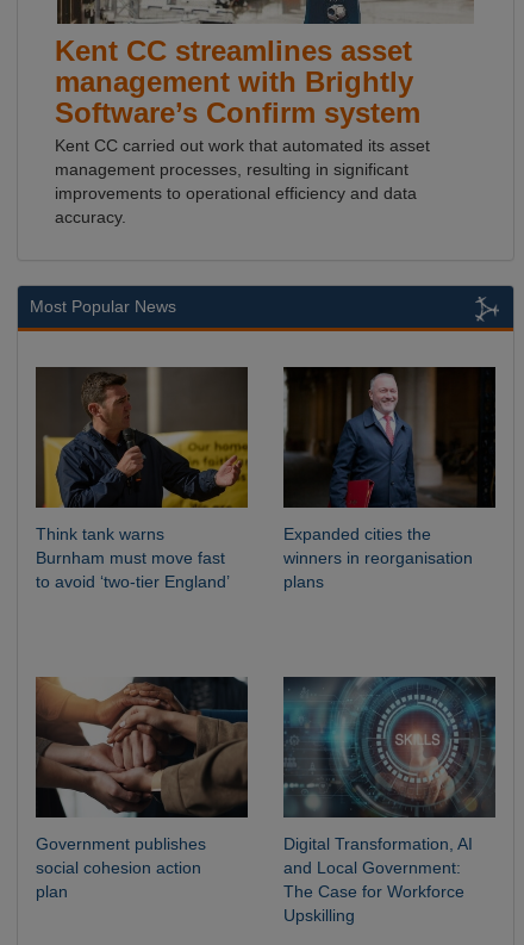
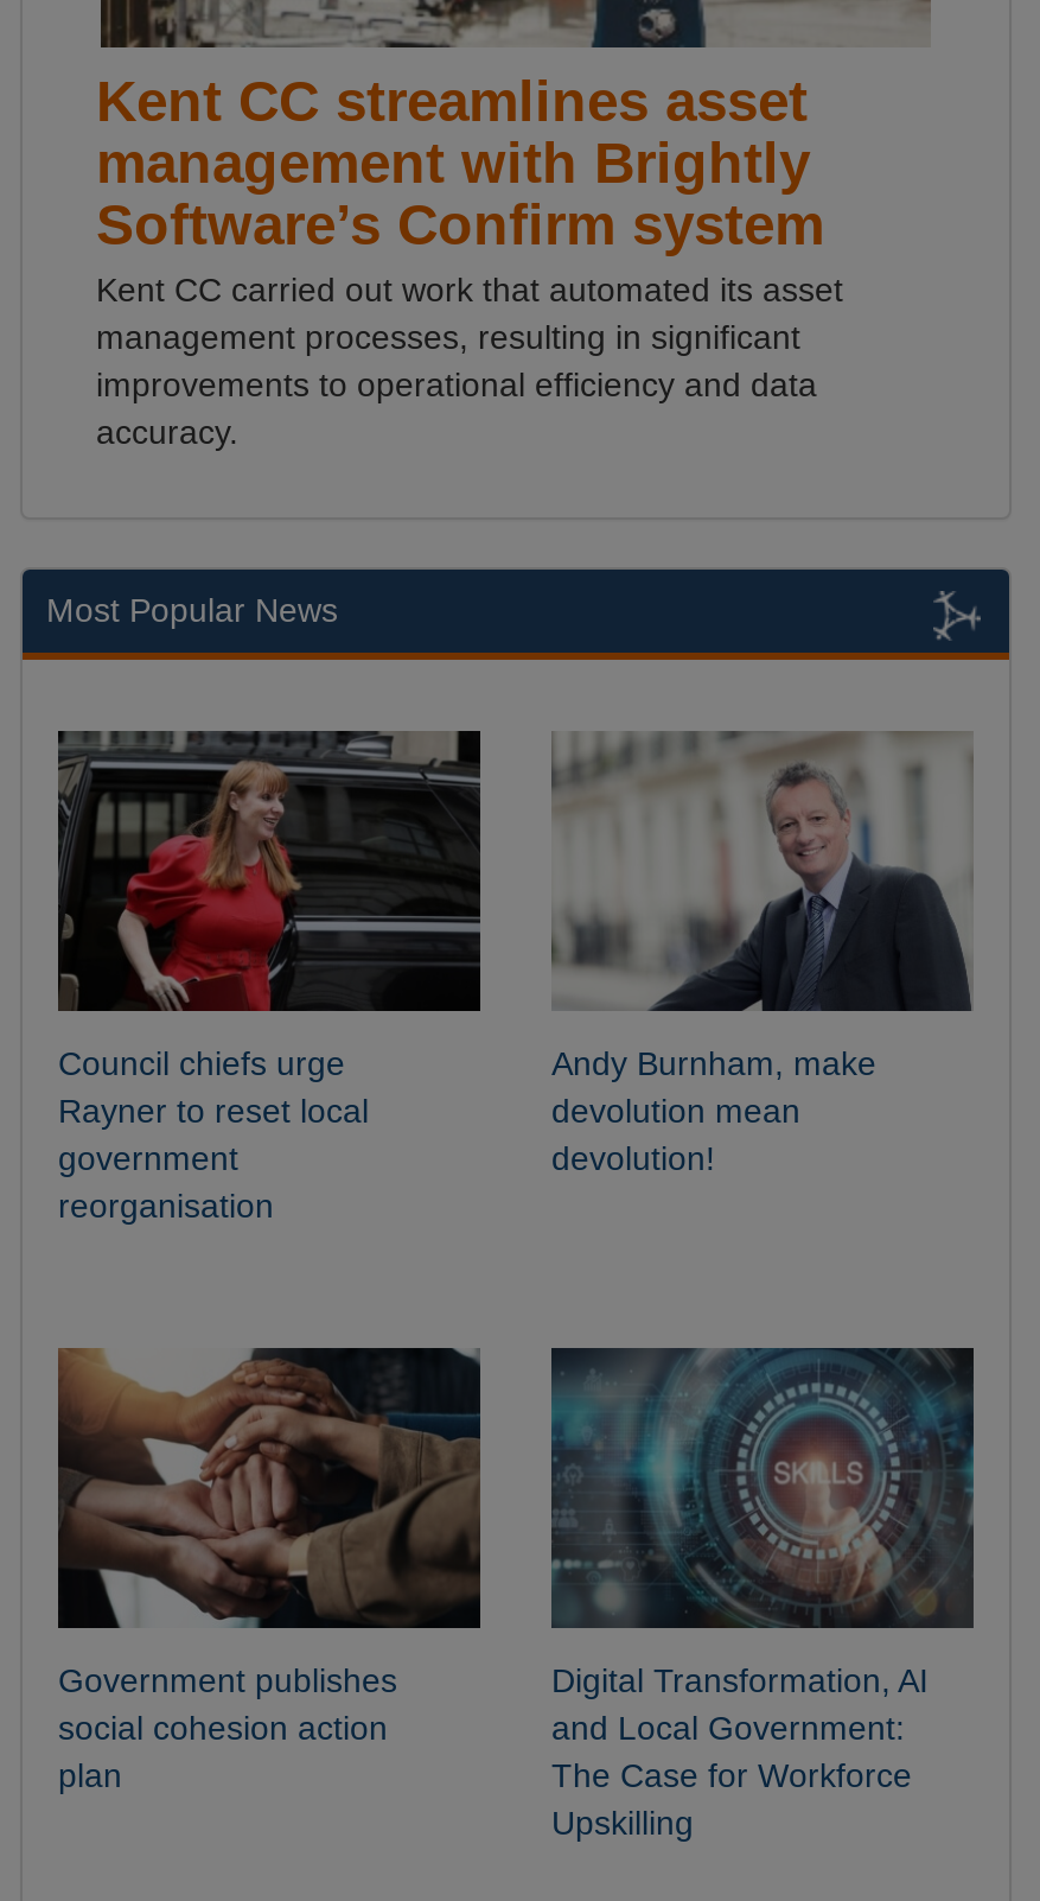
- [image]
- Think tank warns
- Burnham must move fast
- to avoid ‘two-tier England’
+ [image]
+ Council chiefs urge
+ Rayner to reset local
+ government
+ reorganisation

- [image]
- Expanded cities the
- winners in reorganisation
- plans
+ [image]
+ Andy Burnham, make
+ devolution mean
+ devolution!
